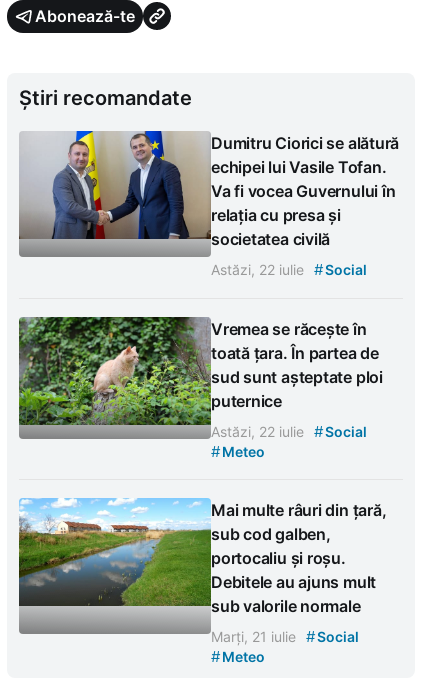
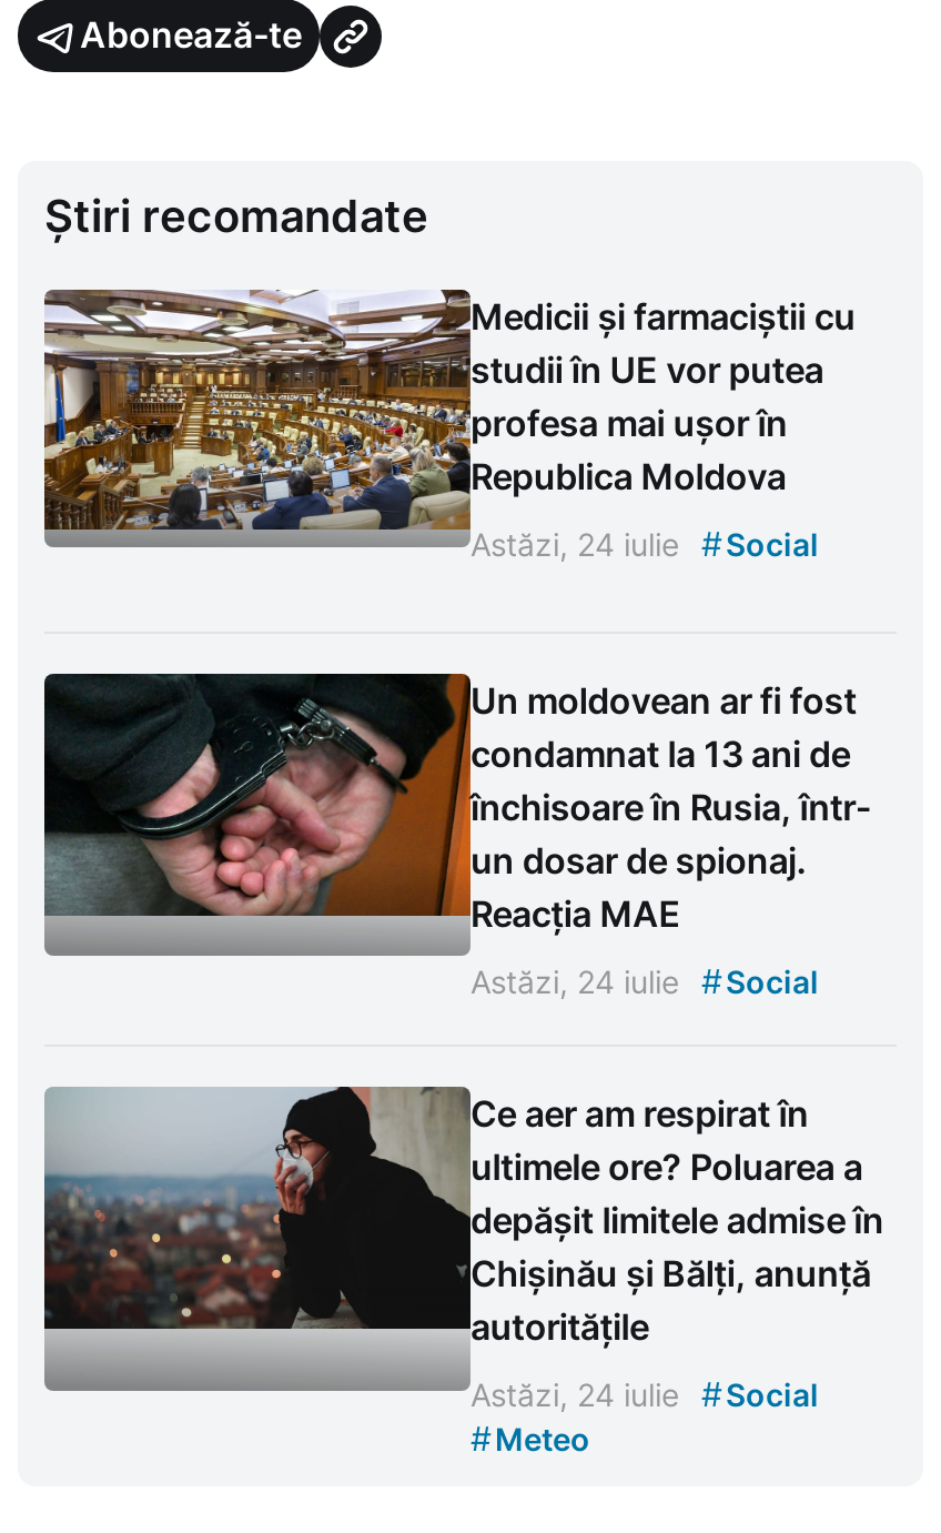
- [image]
- Dumitru Ciorici se alătură
- echipei lui Vasile Tofan.
- Va fi vocea Guvernului în
- relația cu presa și
- societatea civilă
+ [image]
+ Medicii și farmaciștii cu
+ studii în UE vor putea
+ profesa mai ușor în
+ Republica Moldova

- Astăzi, 22 iulie #Social
+ Astăzi, 24 iulie #Social

- [image]
- Vremea se răcește în
- toată țara. În partea de
- sud sunt așteptate ploi
- puternice
+ [image]
+ Un moldovean ar fi fost
+ condamnat la 13 ani de
+ închisoare în Rusia, într-
+ un dosar de spionaj.
+ Reacția MAE

- Astăzi, 22 iulie #Social
- #Meteo
+ Astăzi, 24 iulie #Social

- [image]
- Mai multe râuri din țară,
- sub cod galben,
- portocaliu și roșu.
- Debitele au ajuns mult
- sub valorile normale
+ [image]
+ Ce aer am respirat în
+ ultimele ore? Poluarea a
+ depășit limitele admise în
+ Chișinău și Bălți, anunță
+ autoritățile

- Marți, 21 iulie #Social
+ Astăzi, 24 iulie #Social
